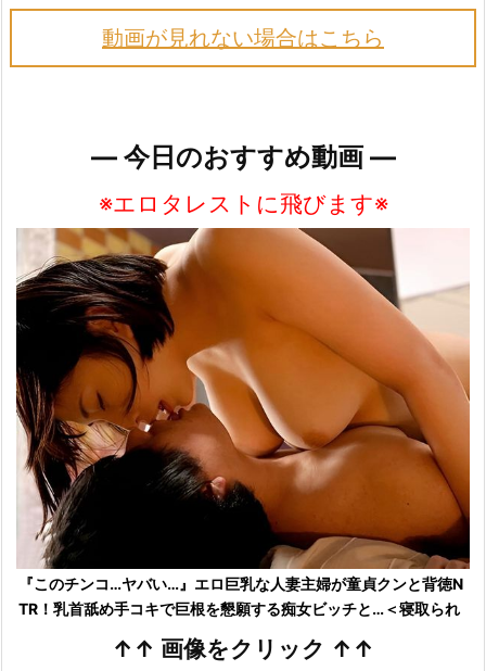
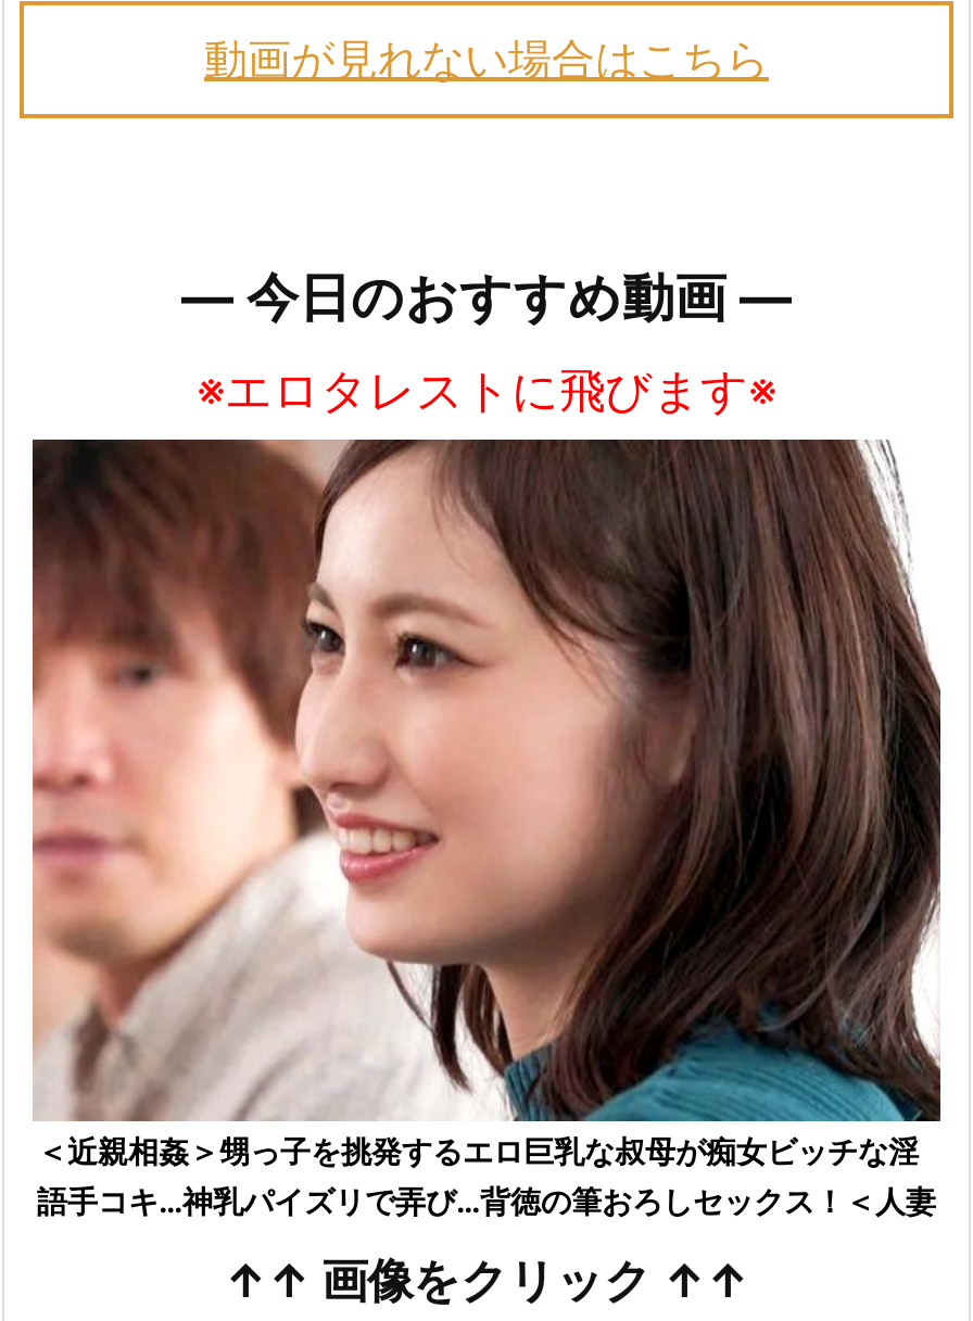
- [image]
- 『このチンコ…ヤバい…』エロ巨乳な人妻主婦が童貞クンと背徳N
- TR！乳首舐め手コキで巨根を懇願する痴女ビッチと…＜寝取られ
+ [image]
+ ＜近親相姦＞甥っ子を挑発するエロ巨乳な叔母が痴女ビッチな淫
+ 語手コキ…神乳パイズリで弄び…背徳の筆おろしセックス！＜人妻
